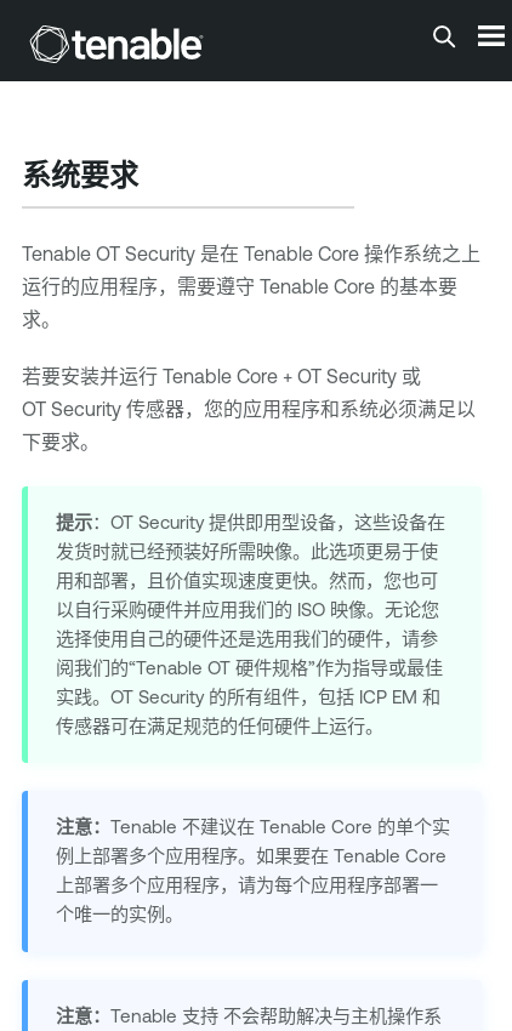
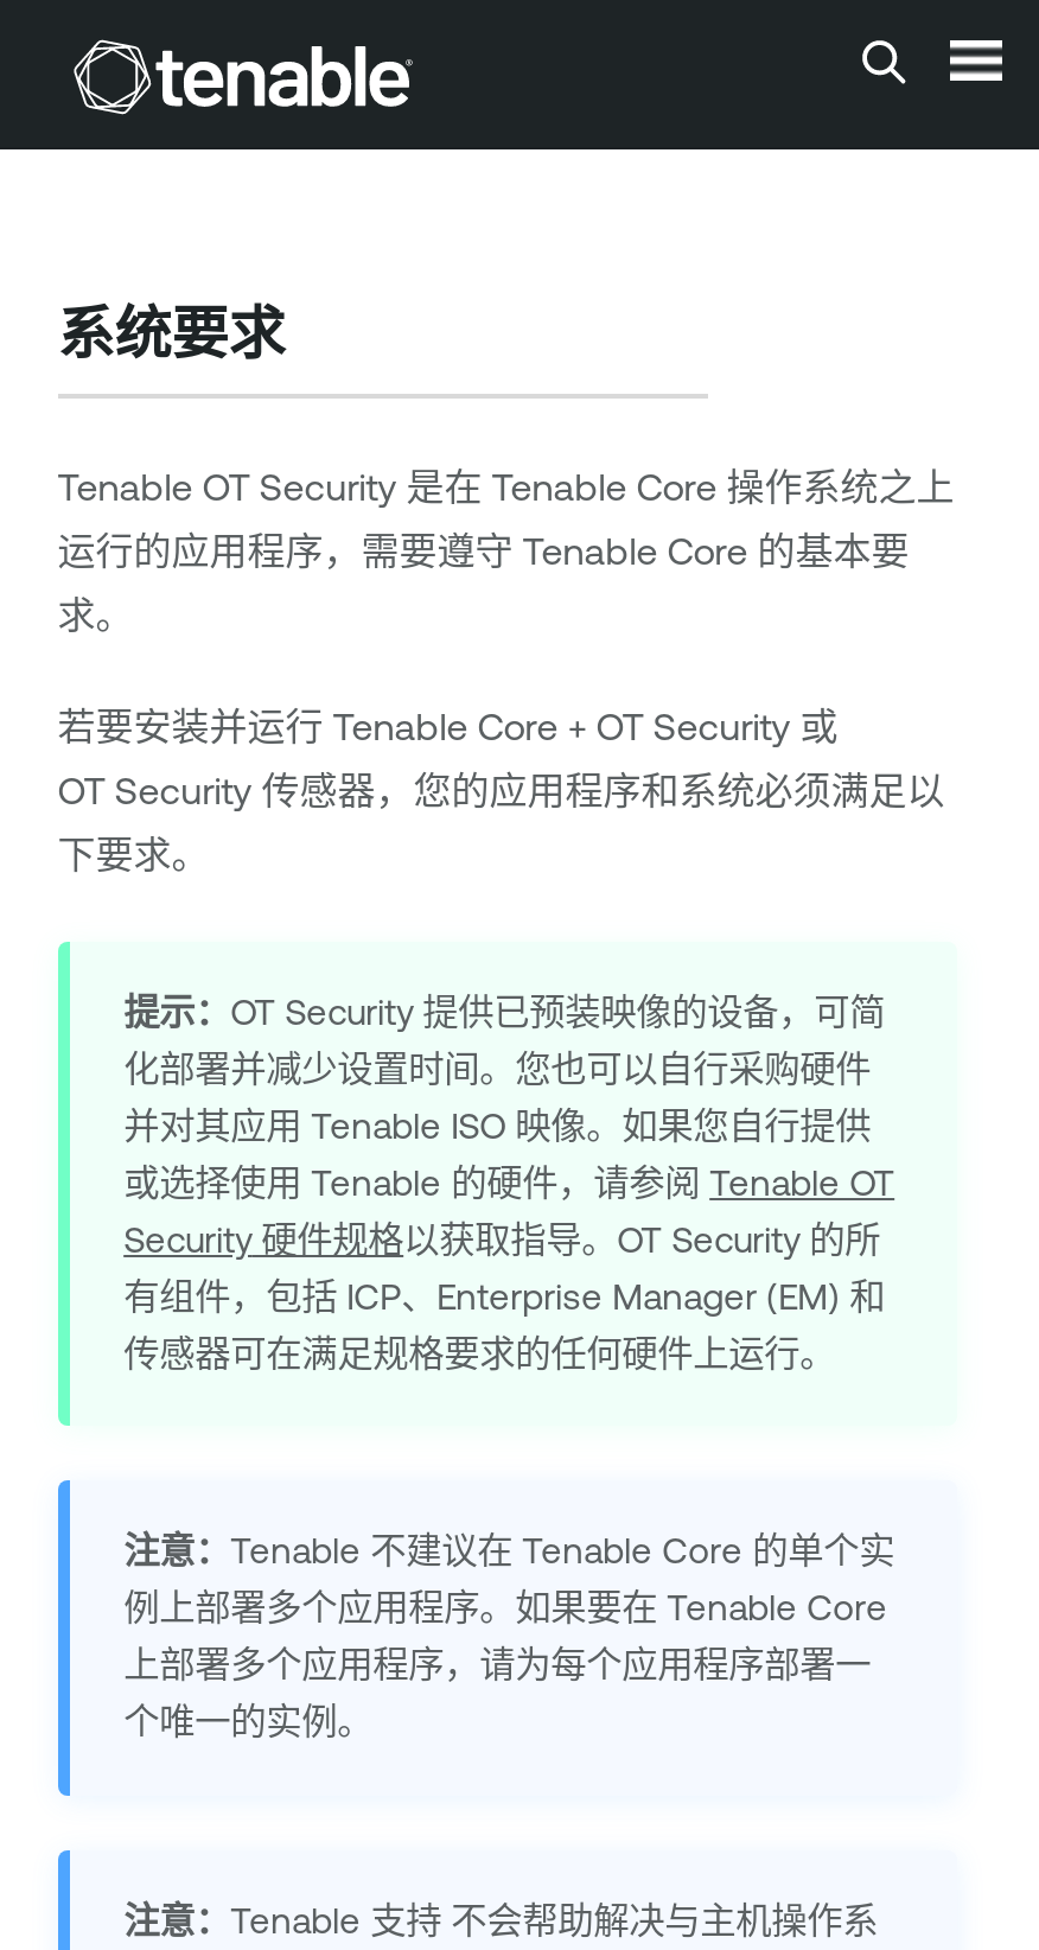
- 提示：OT Security提供即用型设备，这些设备在
- 发货时就已经预装好所需映像。此选项更易于使
- 用和部署，且价值实现速度更快。然而，您也可
- 以自行采购硬件并应用我们的 ISO 映像。无论您
- 选择使用自己的硬件还是选用我们的硬件，请参
- 阅我们的“Tenable OT 硬件规格”作为指导或最佳
- 实践。OT Security的所有组件，包括 ICP EM 和
- 传感器可在满足规范的任何硬件上运行。
+ 提示：OT Security提供已预装映像的设备，可简
+ 化部署并减少设置时间。您也可以自行采购硬件
+ 并对其应用Tenable ISO 映像。如果您自行提供
+ 或选择使用Tenable的硬件，请参阅Tenable OT
+ Security硬件规格以获取指导。OT Security的所
+ 有组件，包括 ICP、Enterprise Manager (EM) 和
+ 传感器可在满足规格要求的任何硬件上运行。
